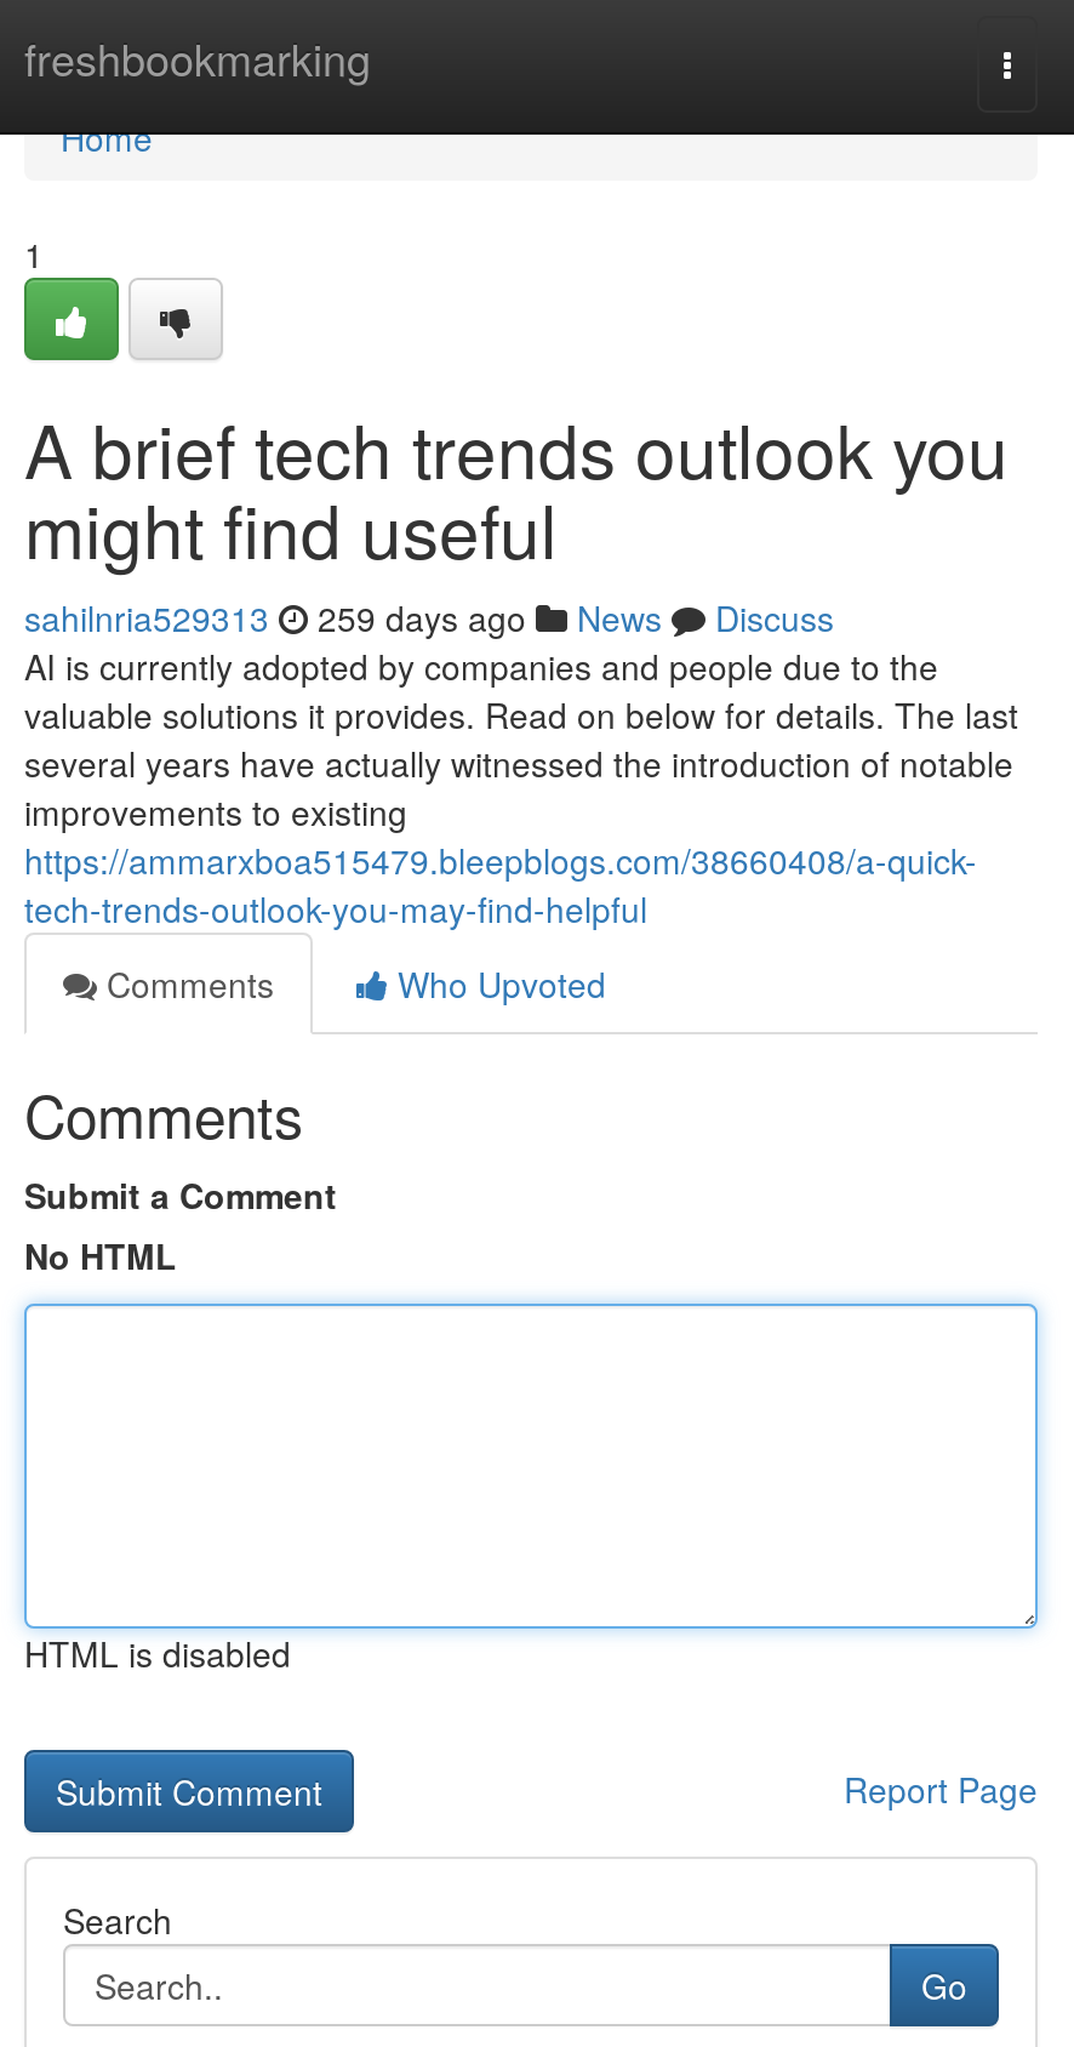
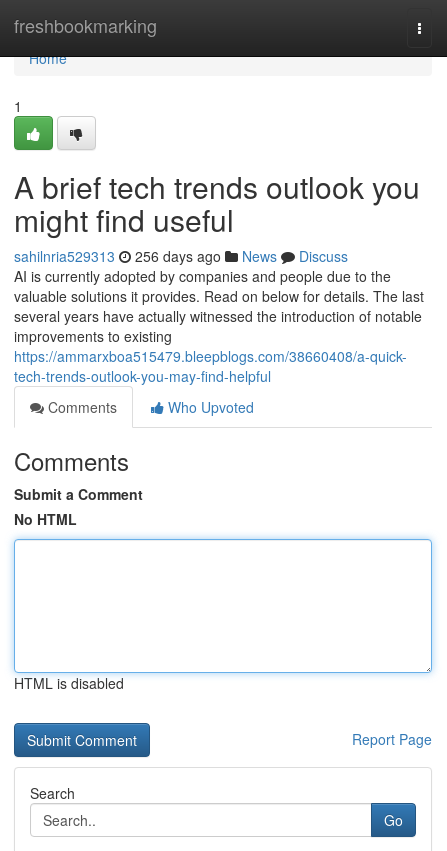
- sahilnria529313 259 days ago News Discuss
+ sahilnria529313 256 days ago News Discuss
